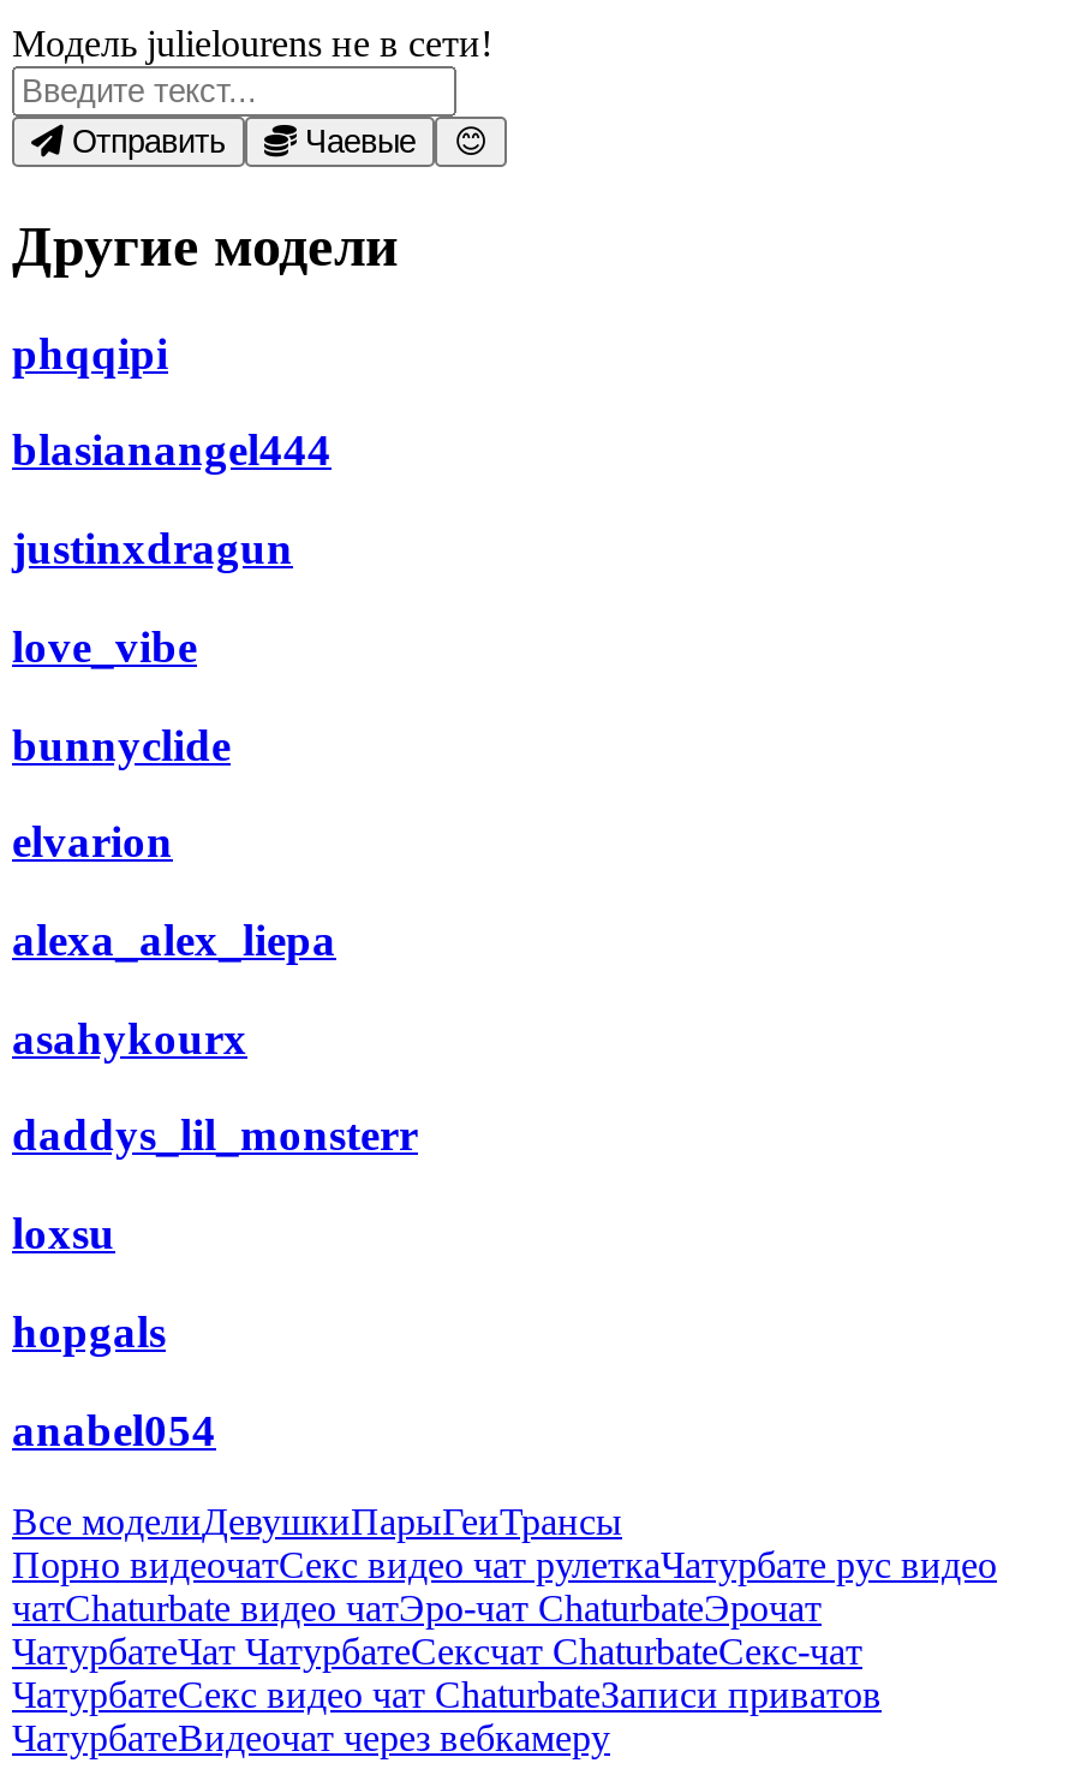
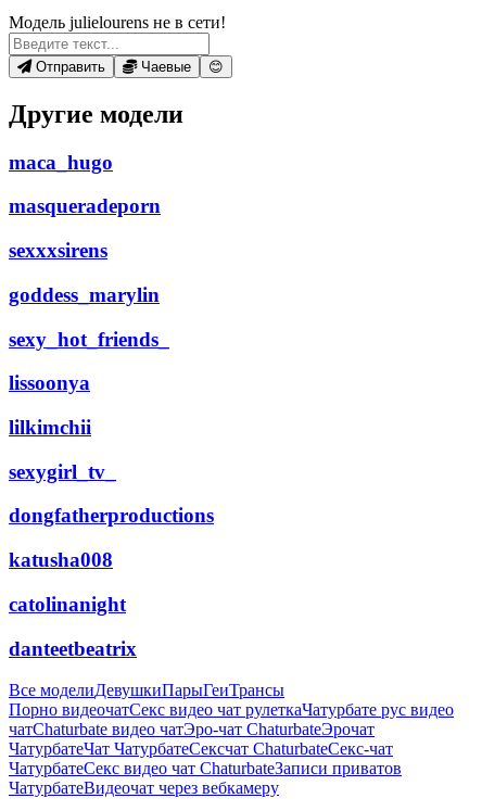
- phqqipi
+ maca_hugo

- blasianangel444
+ masqueradeporn

- justinxdragun
+ sexxxsirens

- love_vibe
+ goddess_marylin

- bunnyclide
+ sexy_hot_friends_

- elvarion
+ lissoonya

- alexa_alex_liepa
+ lilkimchii

- asahykourx
+ sexygirl_tv_

- daddys_lil_monsterr
+ dongfatherproductions

- loxsu
+ katusha008

- hopgals
+ catolinanight

- anabel054
+ danteetbeatrix
